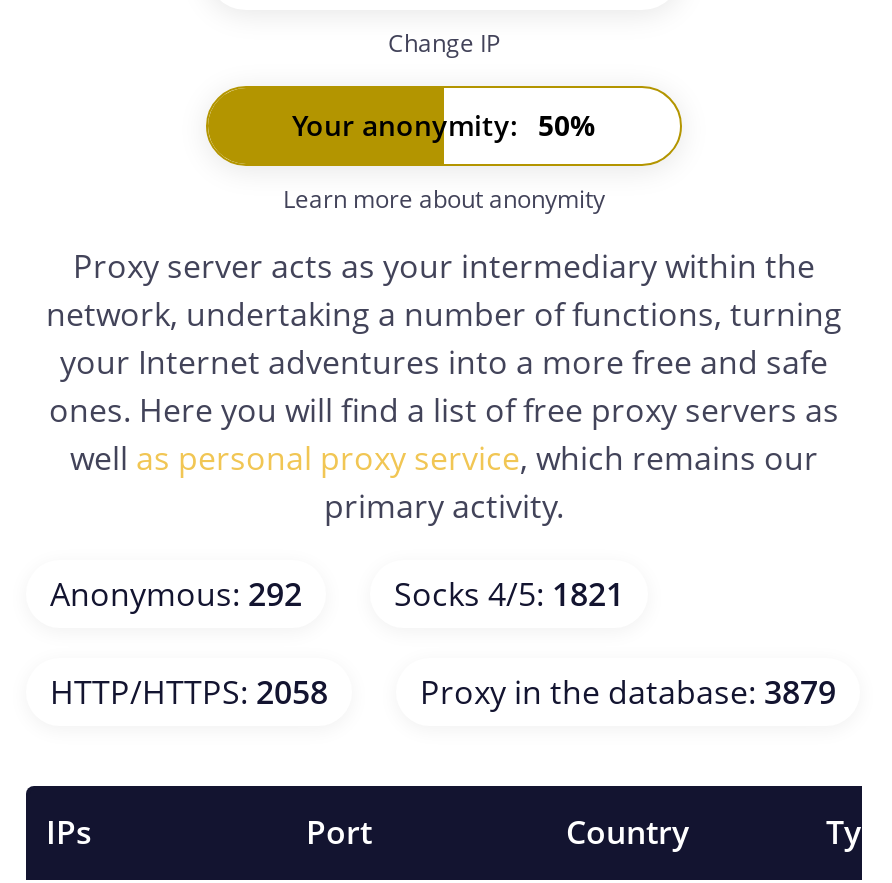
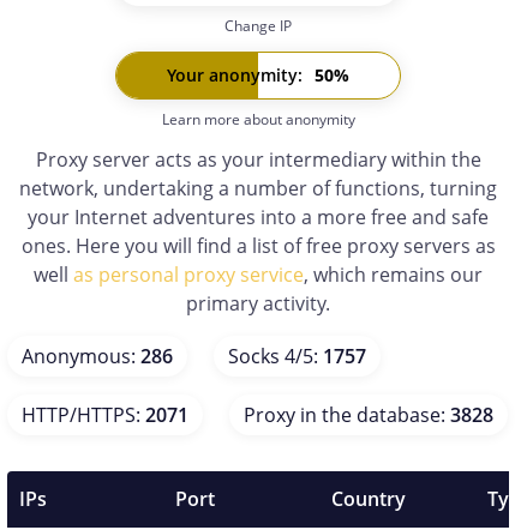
- Anonymous: 292
+ Anonymous: 286

- Socks 4/5: 1821
+ Socks 4/5: 1757

- HTTP/HTTPS: 2058
+ HTTP/HTTPS: 2071

- Proxy in the database: 3879
+ Proxy in the database: 3828
